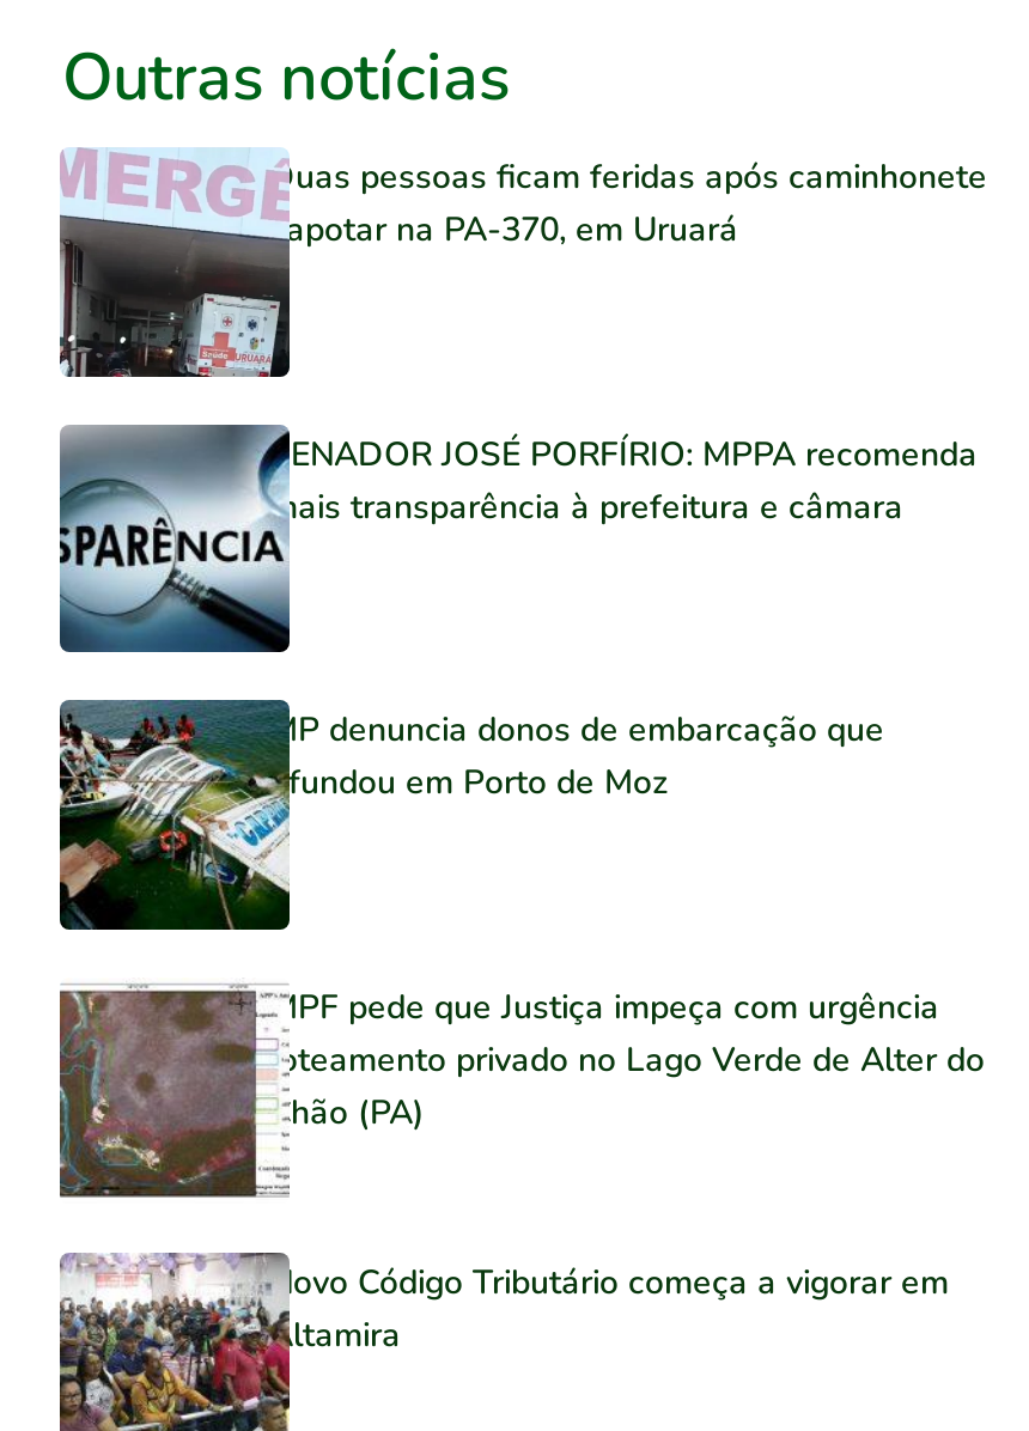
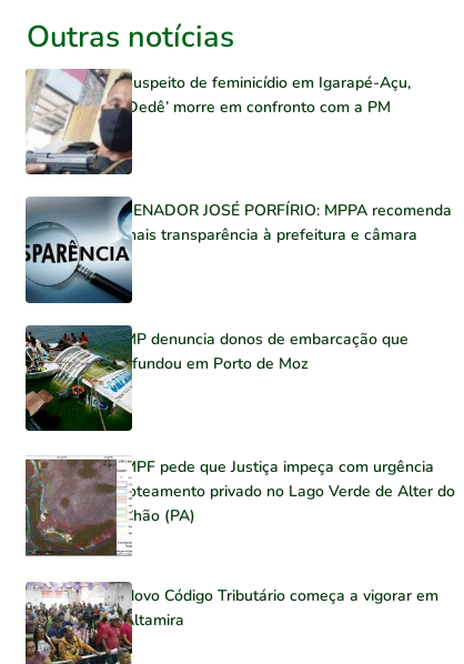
- [image]
- Duas pessoas ficam feridas após caminhonete
- capotar na PA-370, em Uruará
+ [image]
+ Suspeito de feminicídio em Igarapé-Açu,
+ ‘Dedê’ morre em confronto com a PM
